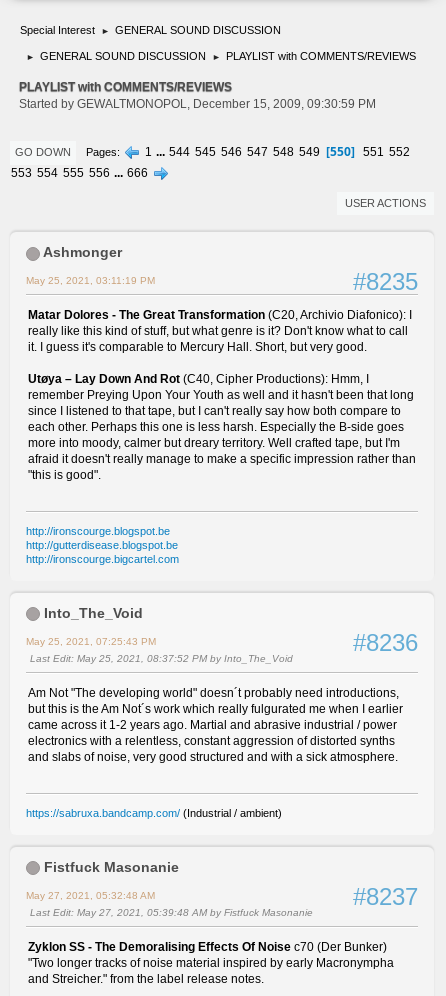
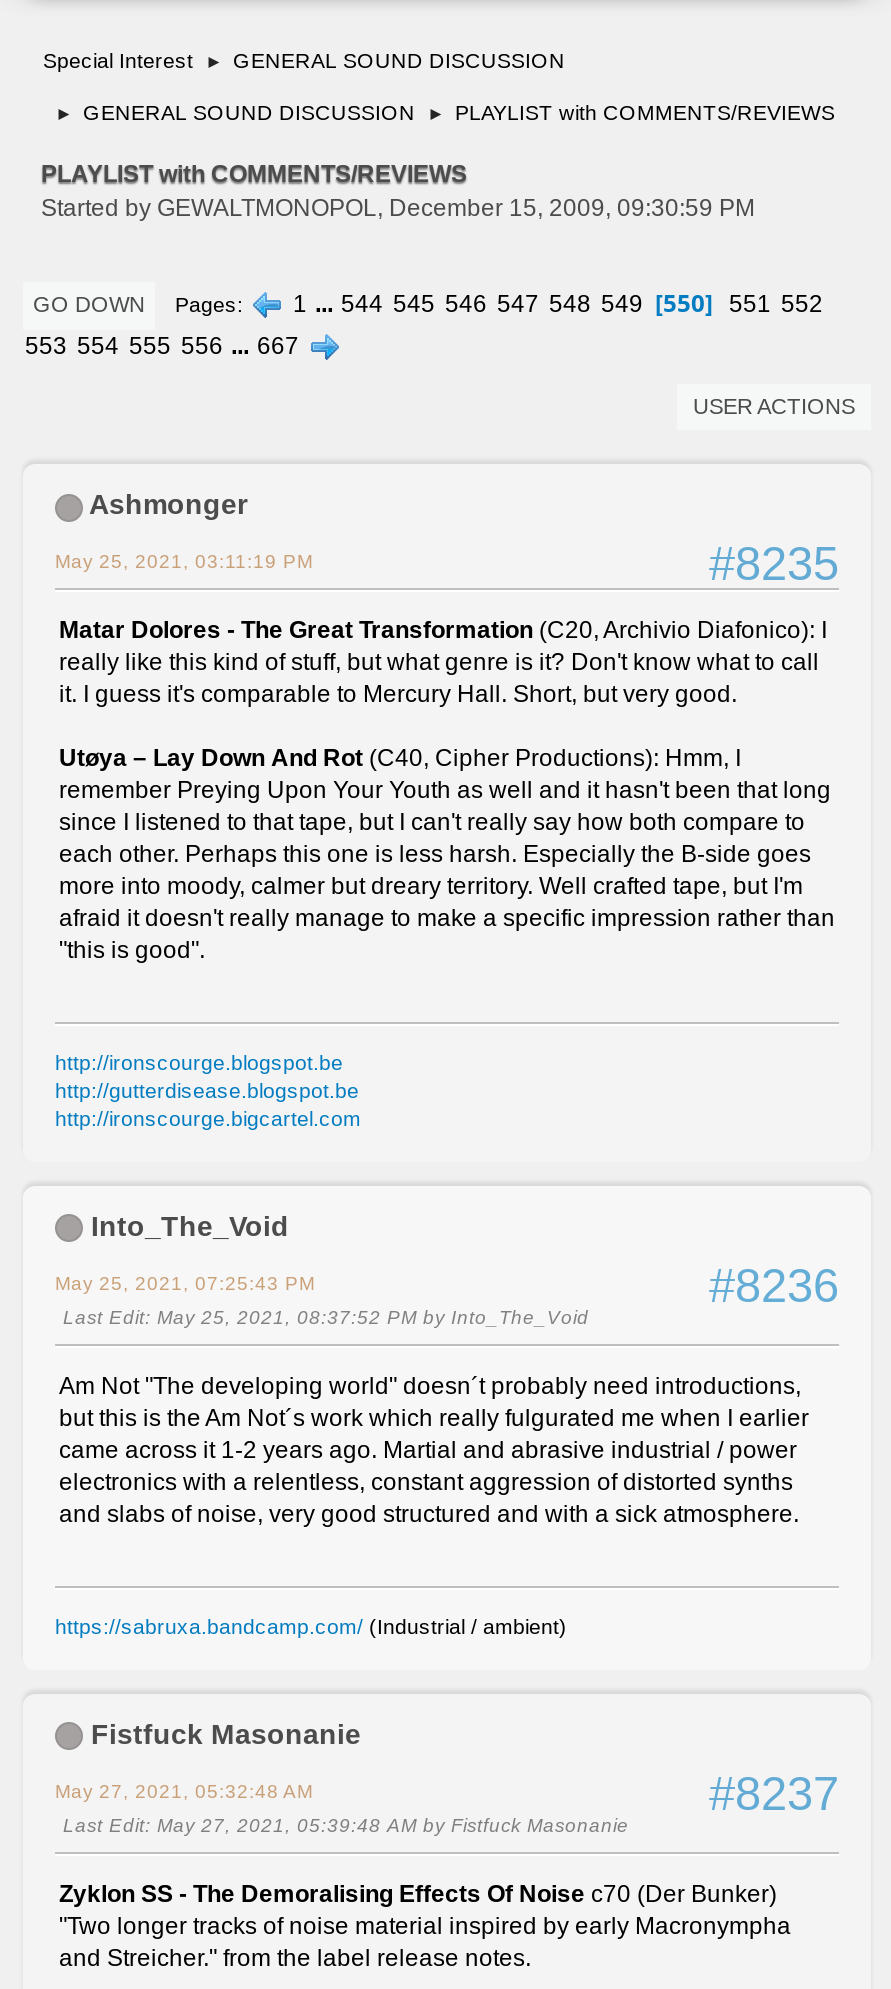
- 553 554 555 556 ... 666
+ 553 554 555 556 ... 667
